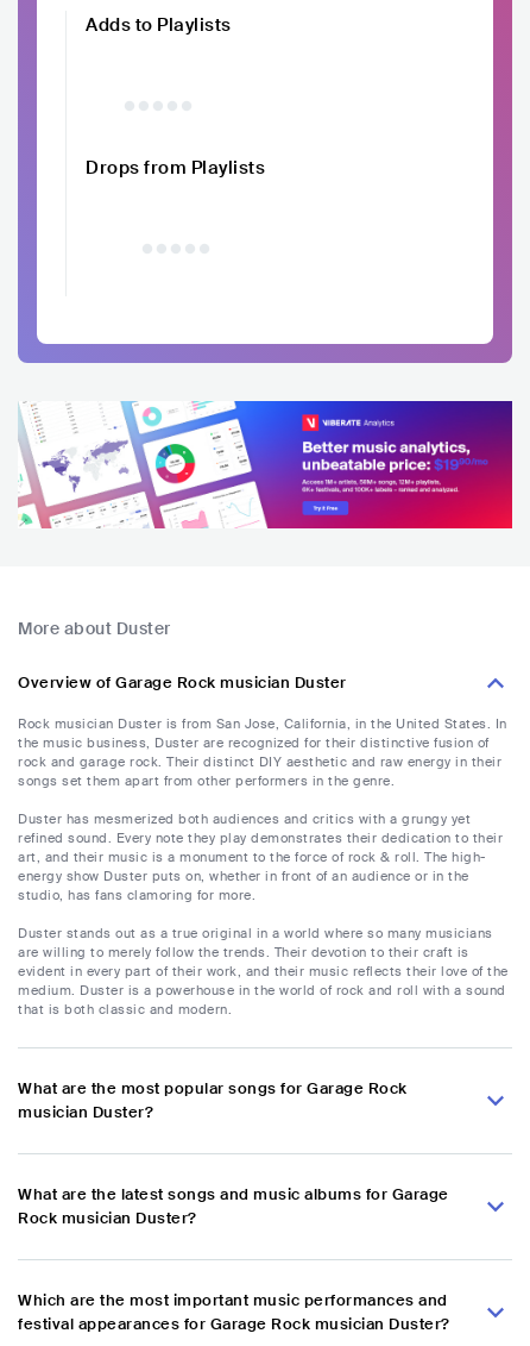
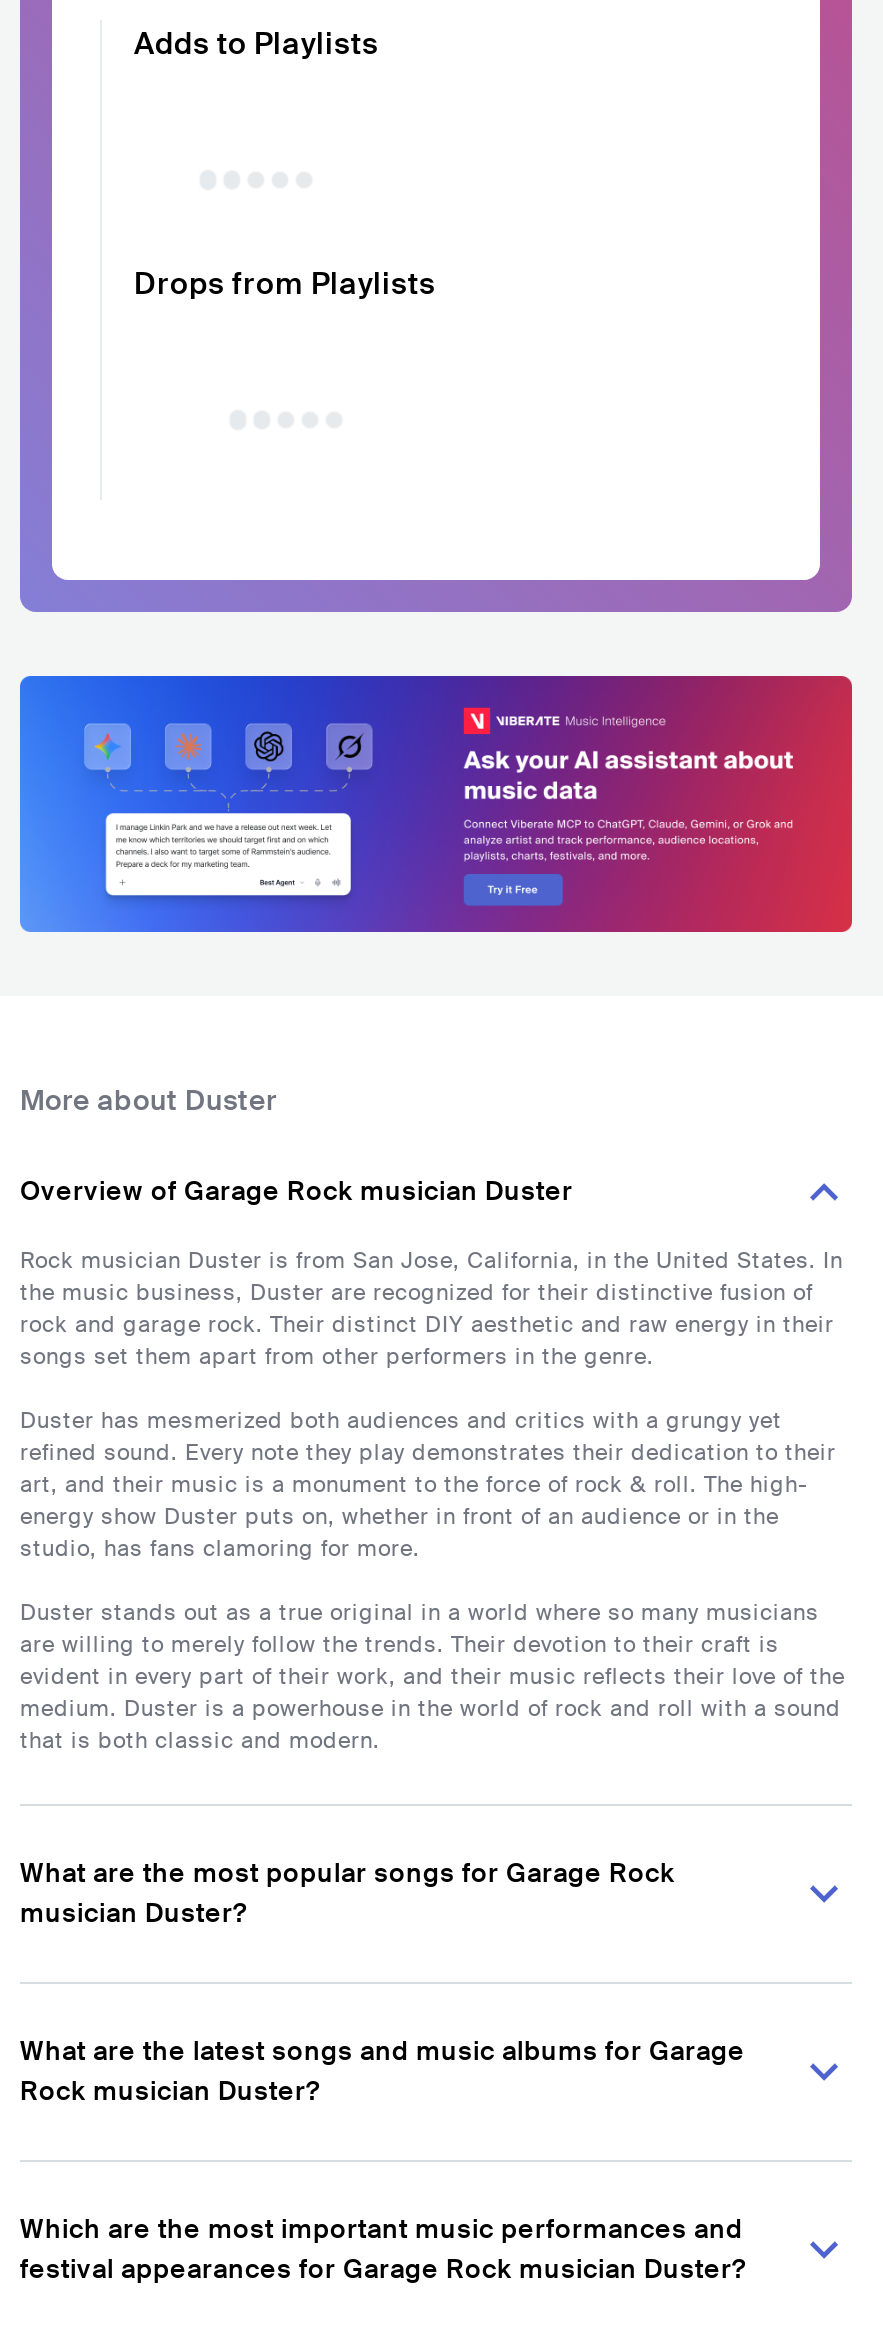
- [image]
+ [image]
